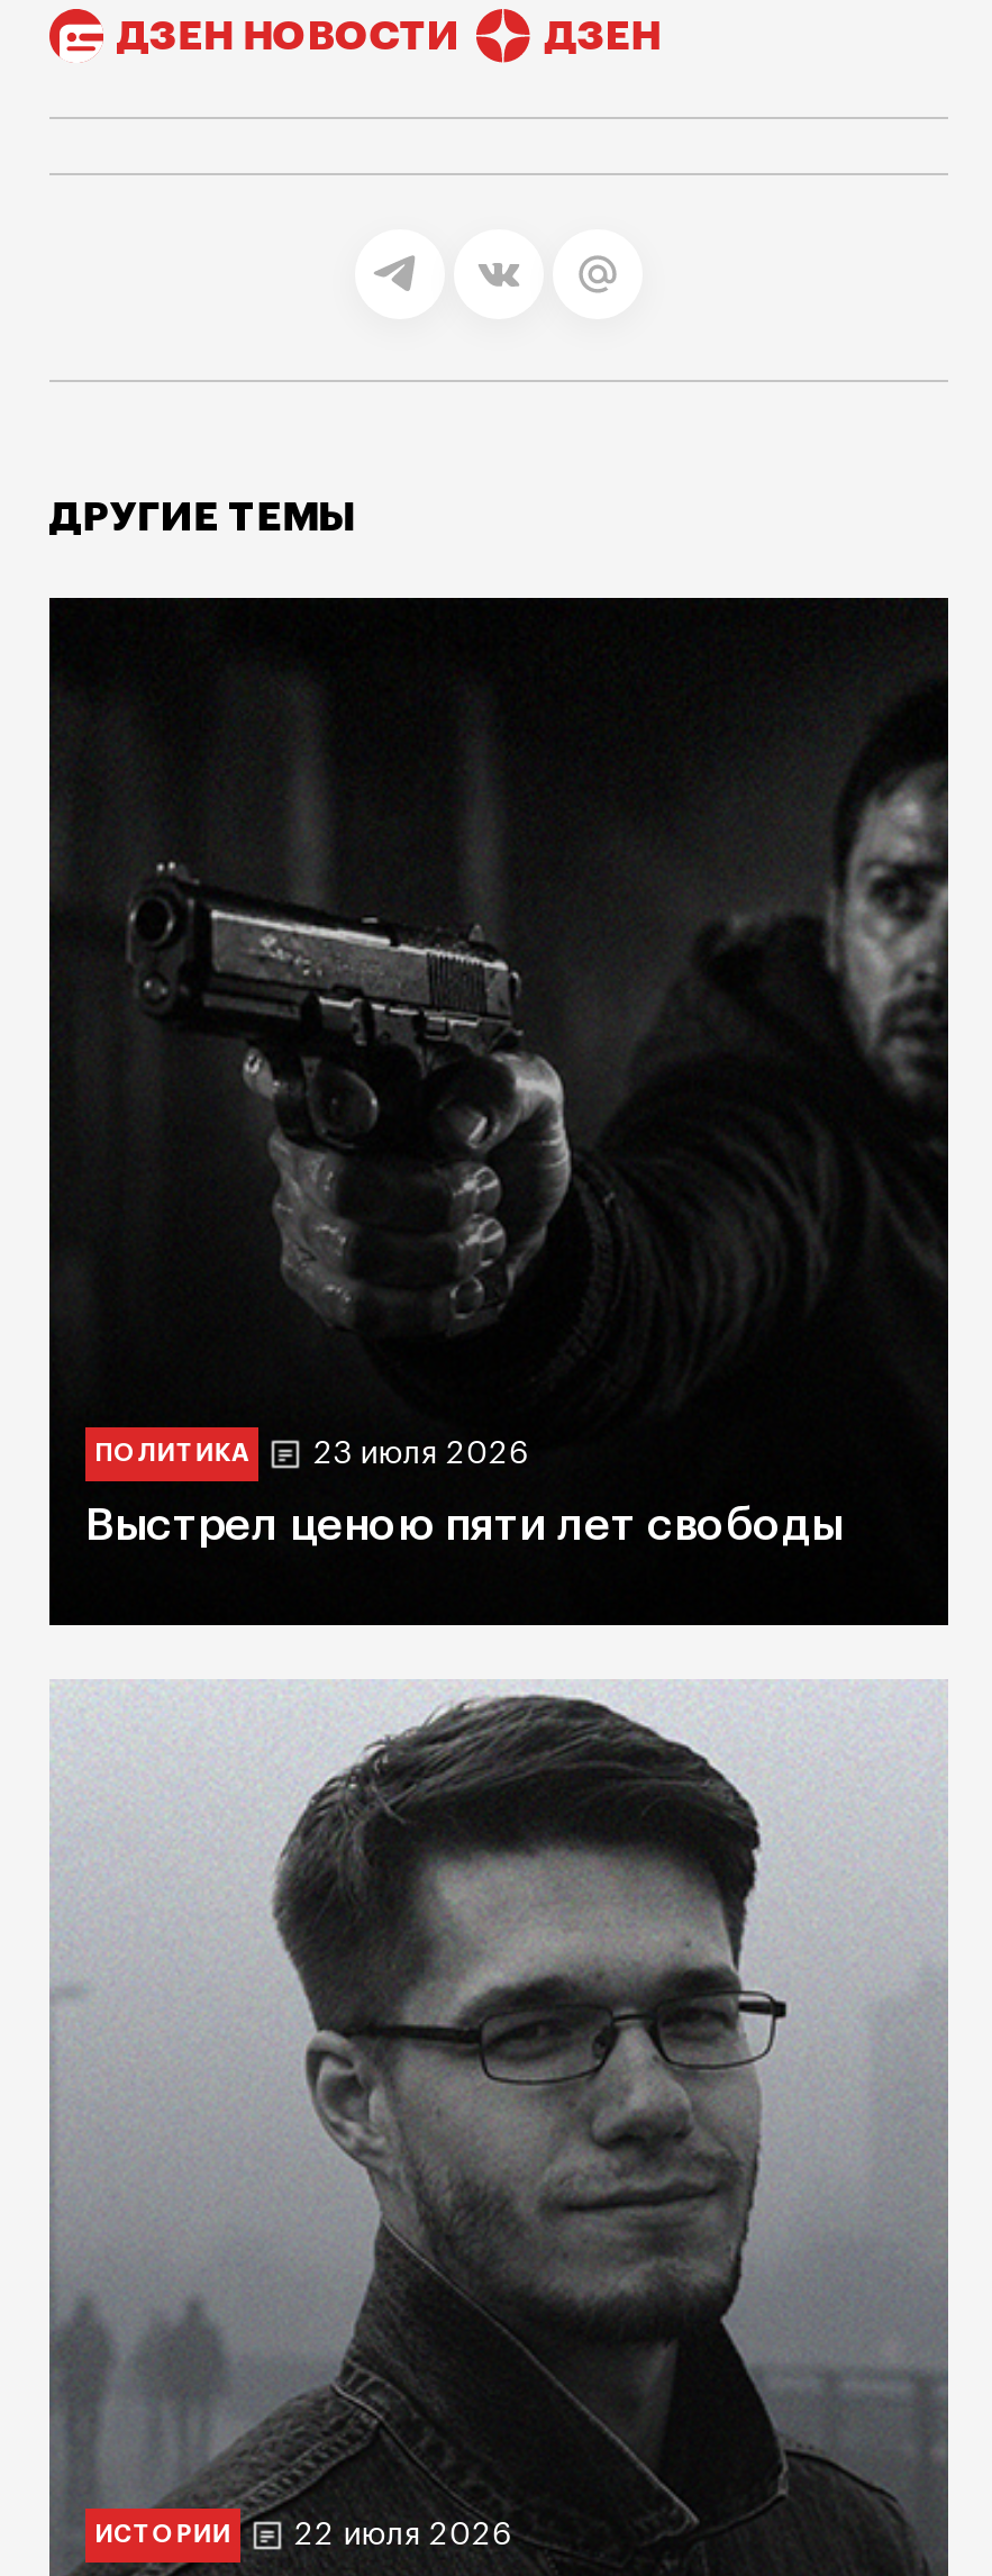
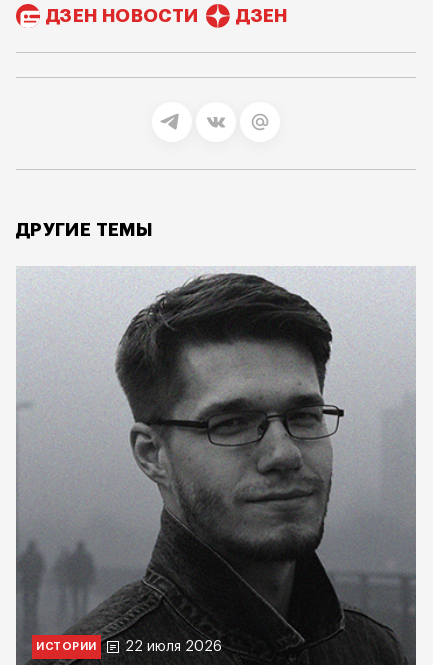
- [image]
- ПОЛИТИКА
- 23 июля 2026
- Выстрел ценою пяти лет свободы
